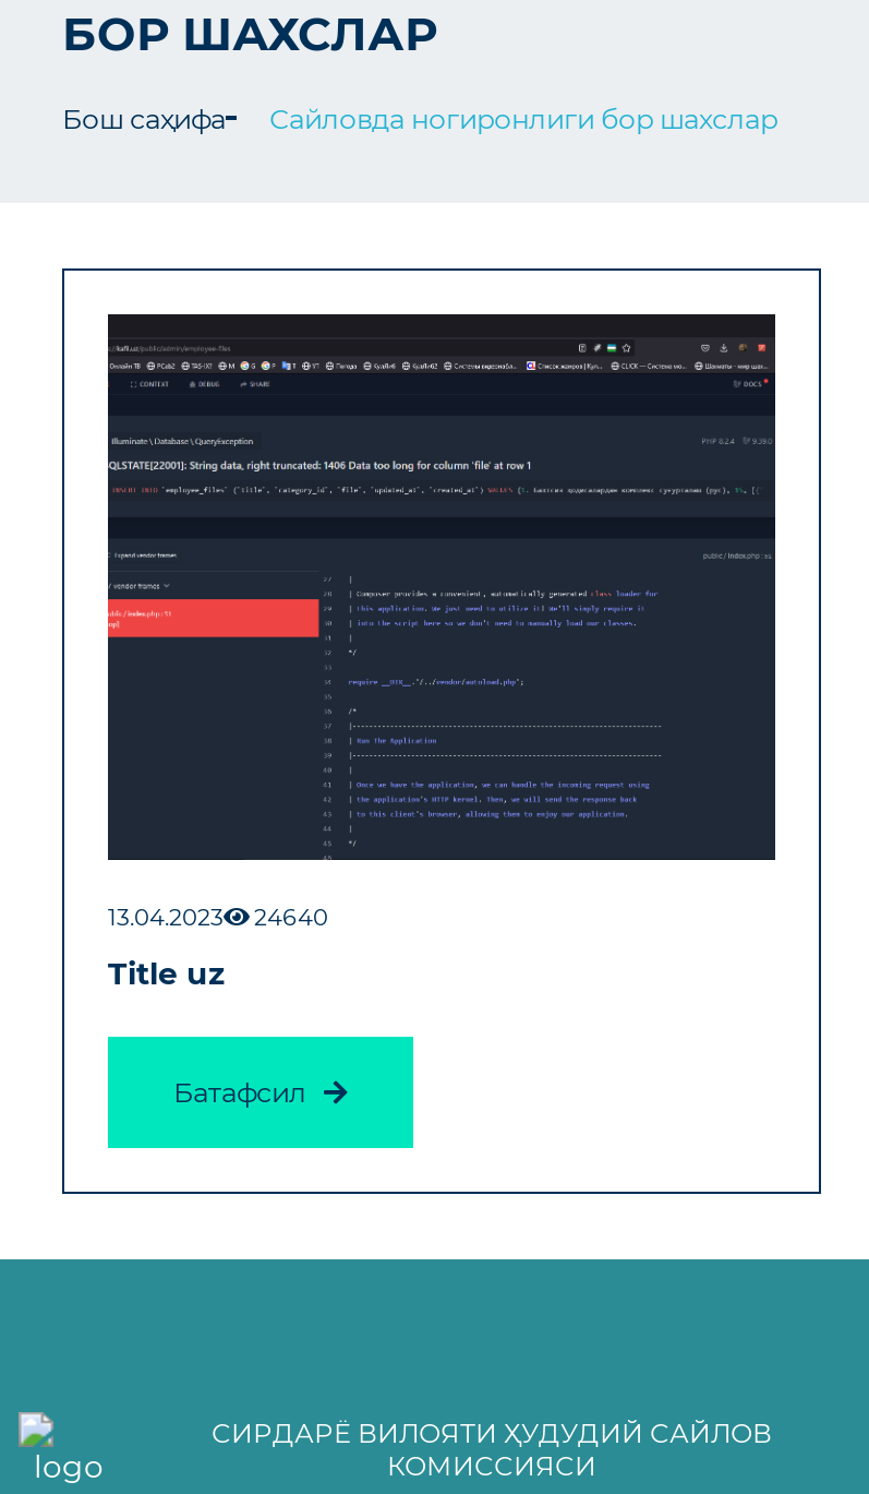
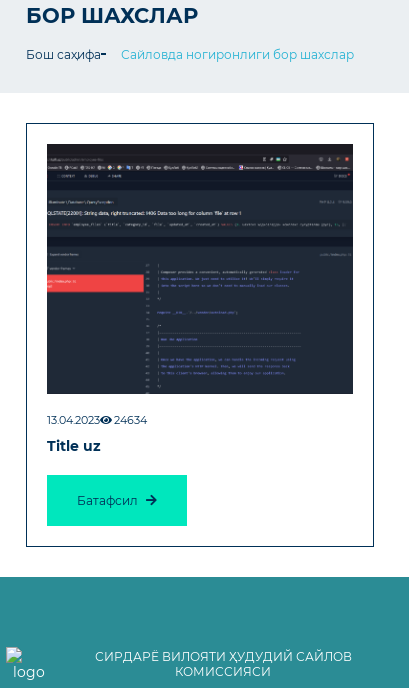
- 13.04.2023 24640
+ 13.04.2023 24634
